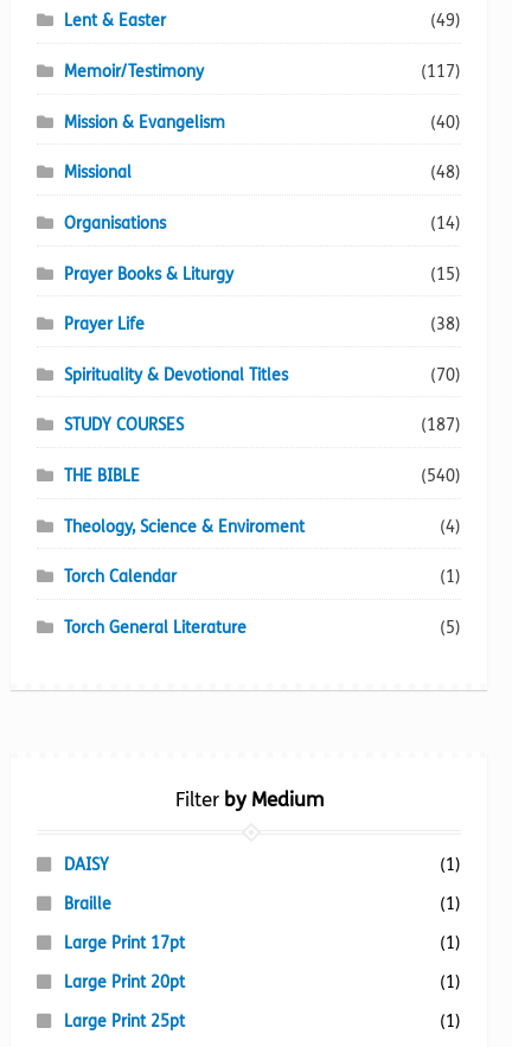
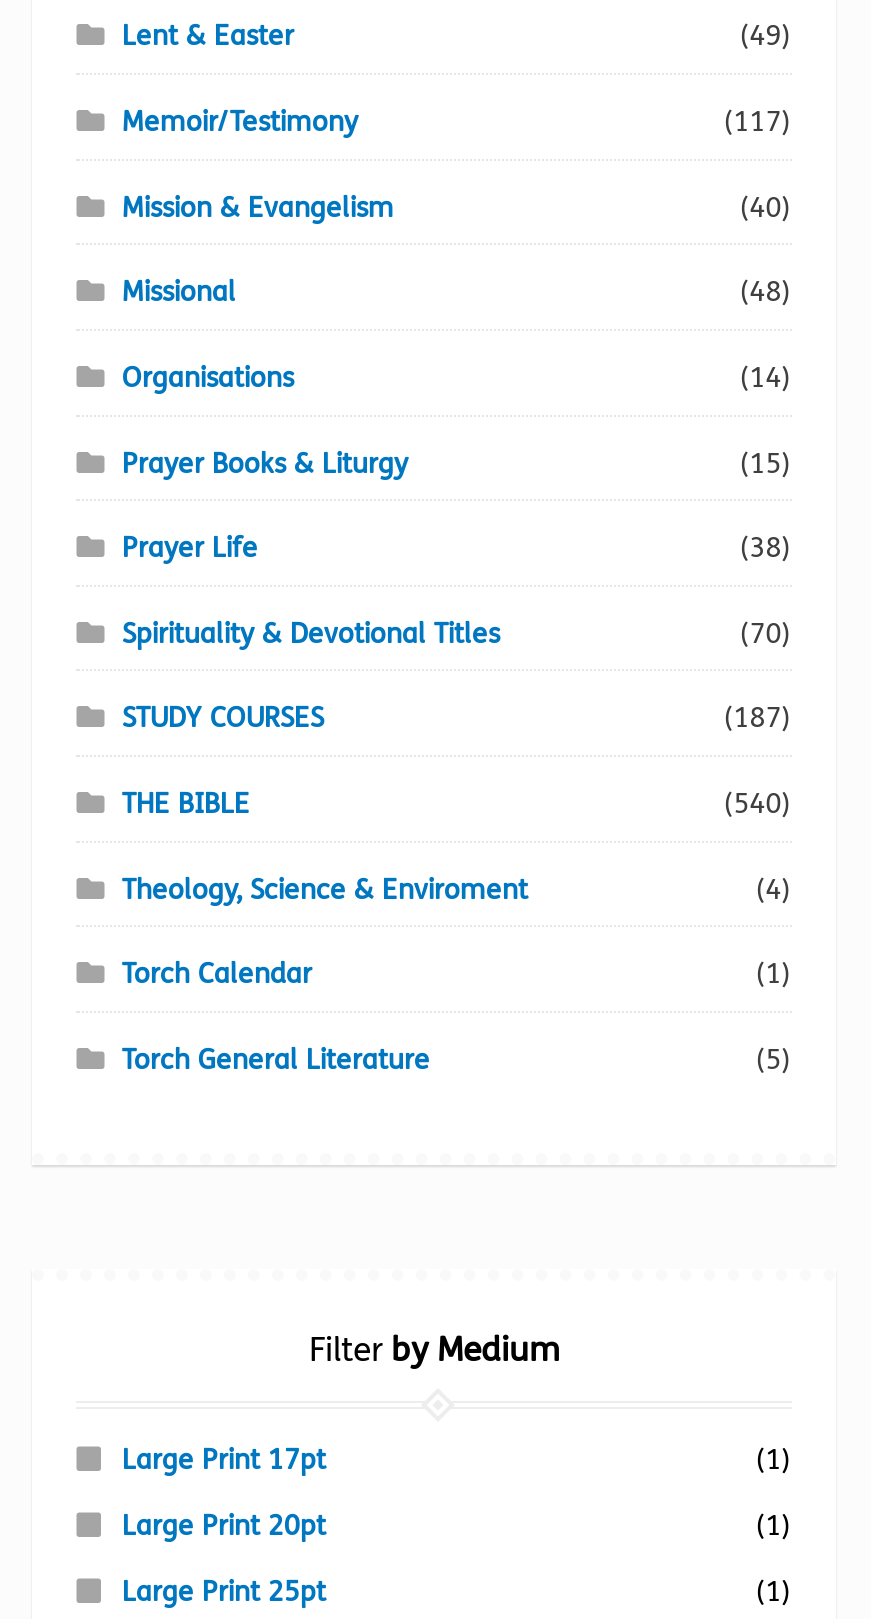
- DAISY
- (1)
- Braille
- (1)
